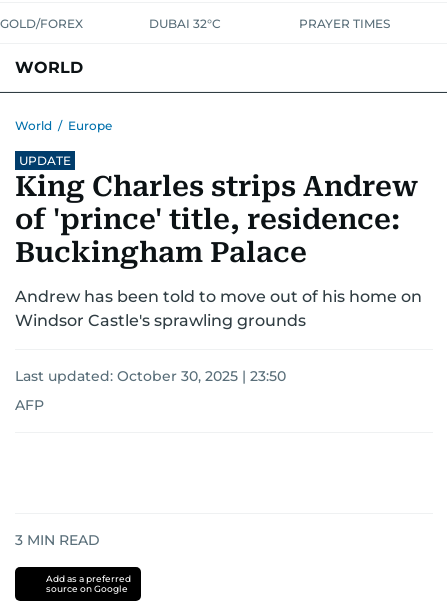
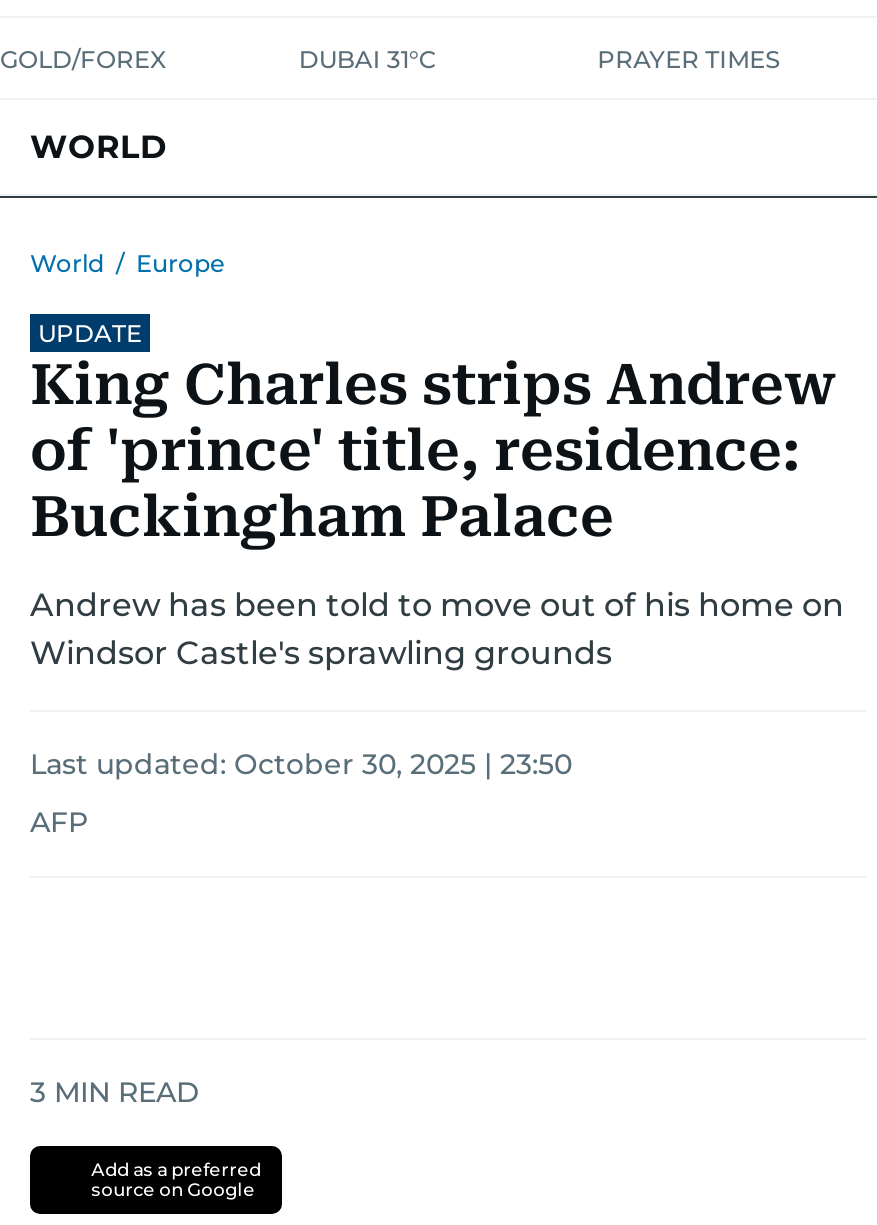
- DUBAI 32°C
+ DUBAI 31°C
